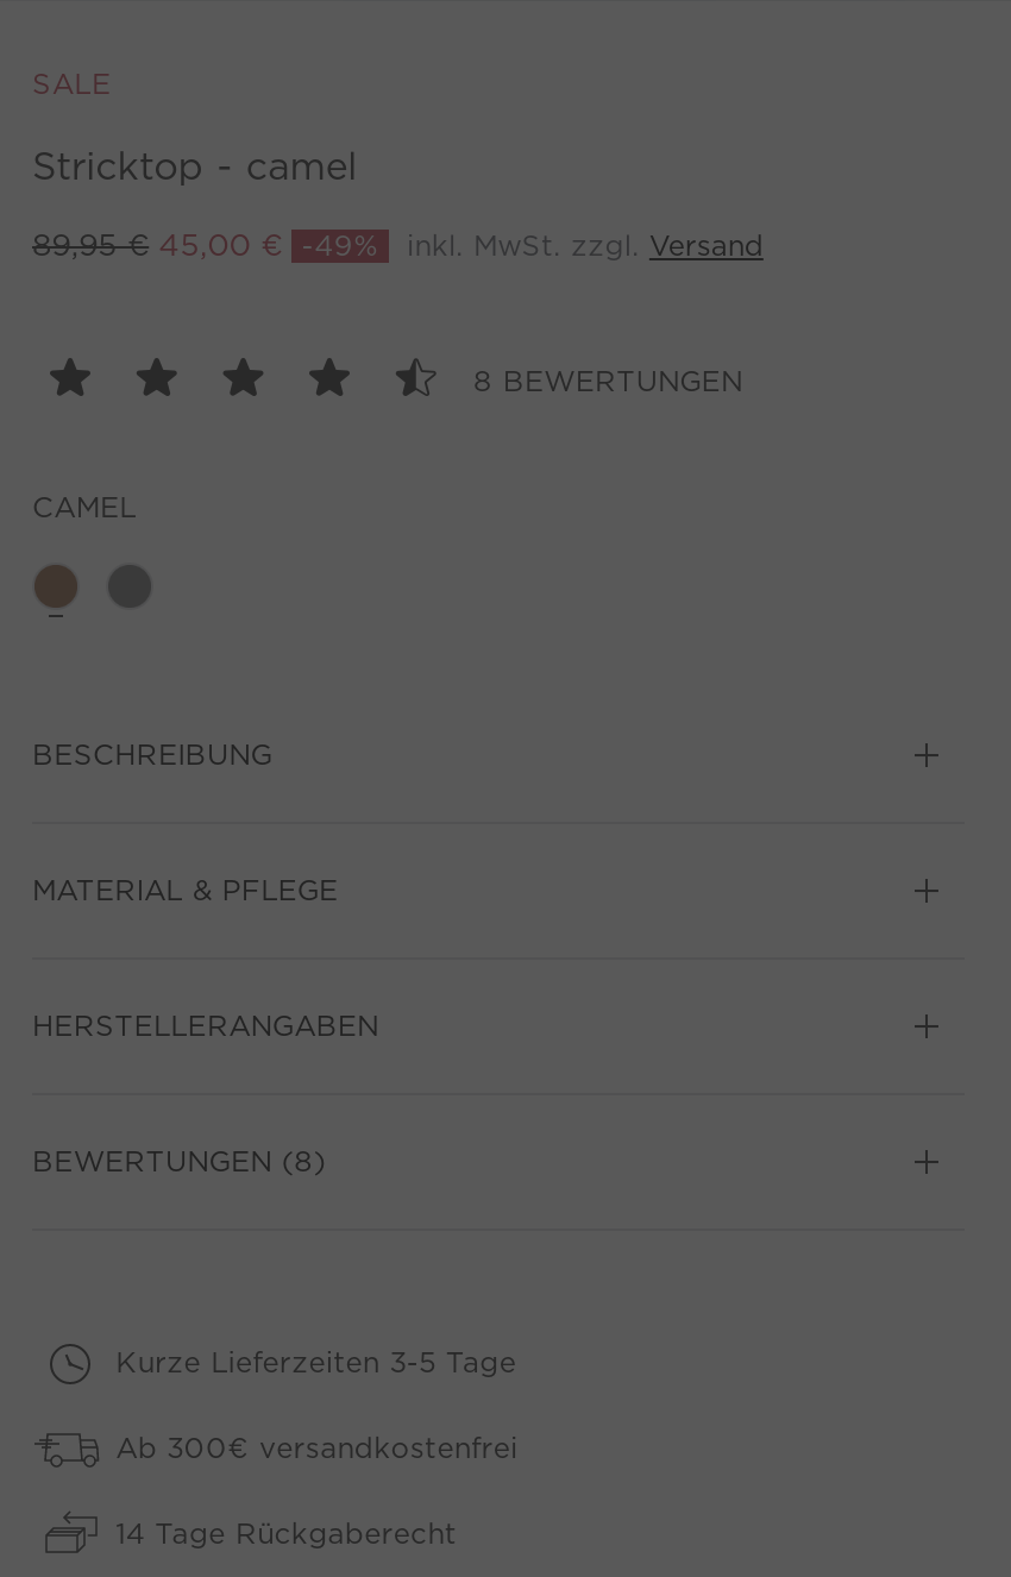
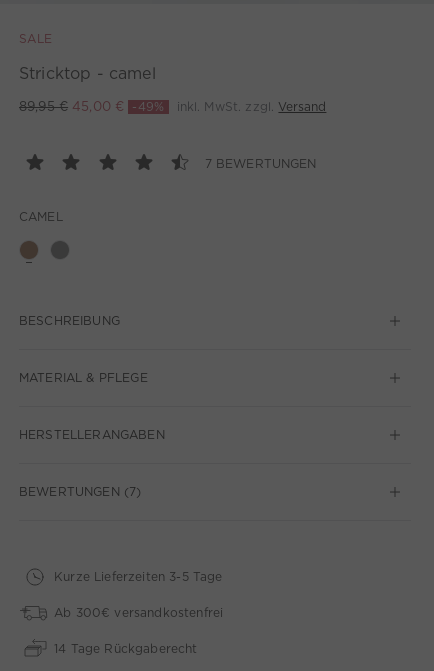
- 8 BEWERTUNGEN
+ 7 BEWERTUNGEN

- BEWERTUNGEN (8)
+ BEWERTUNGEN (7)
